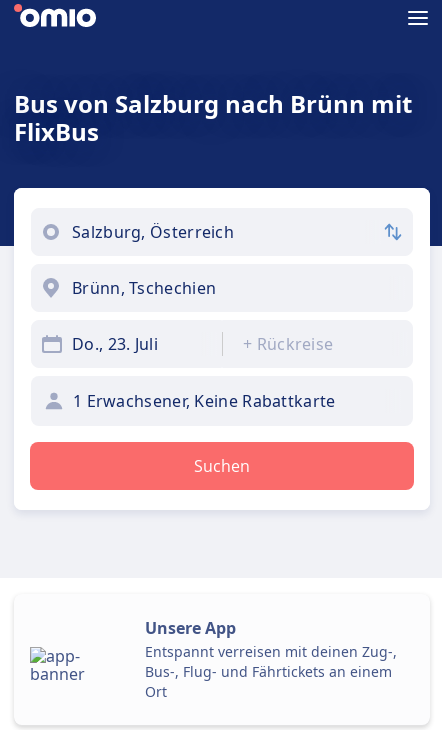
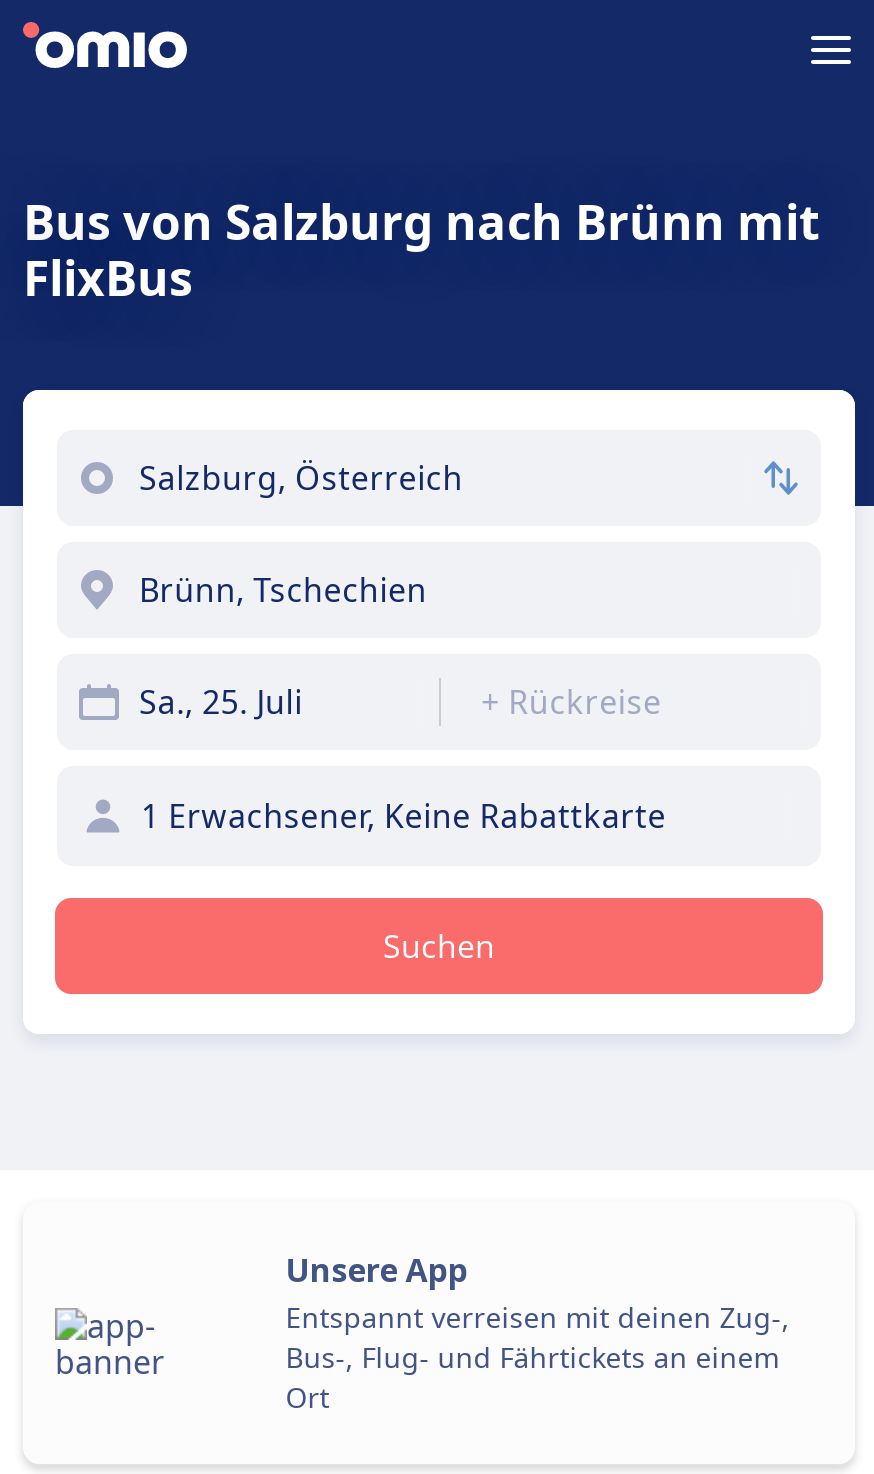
- Do., 23. Juli
+ Sa., 25. Juli
